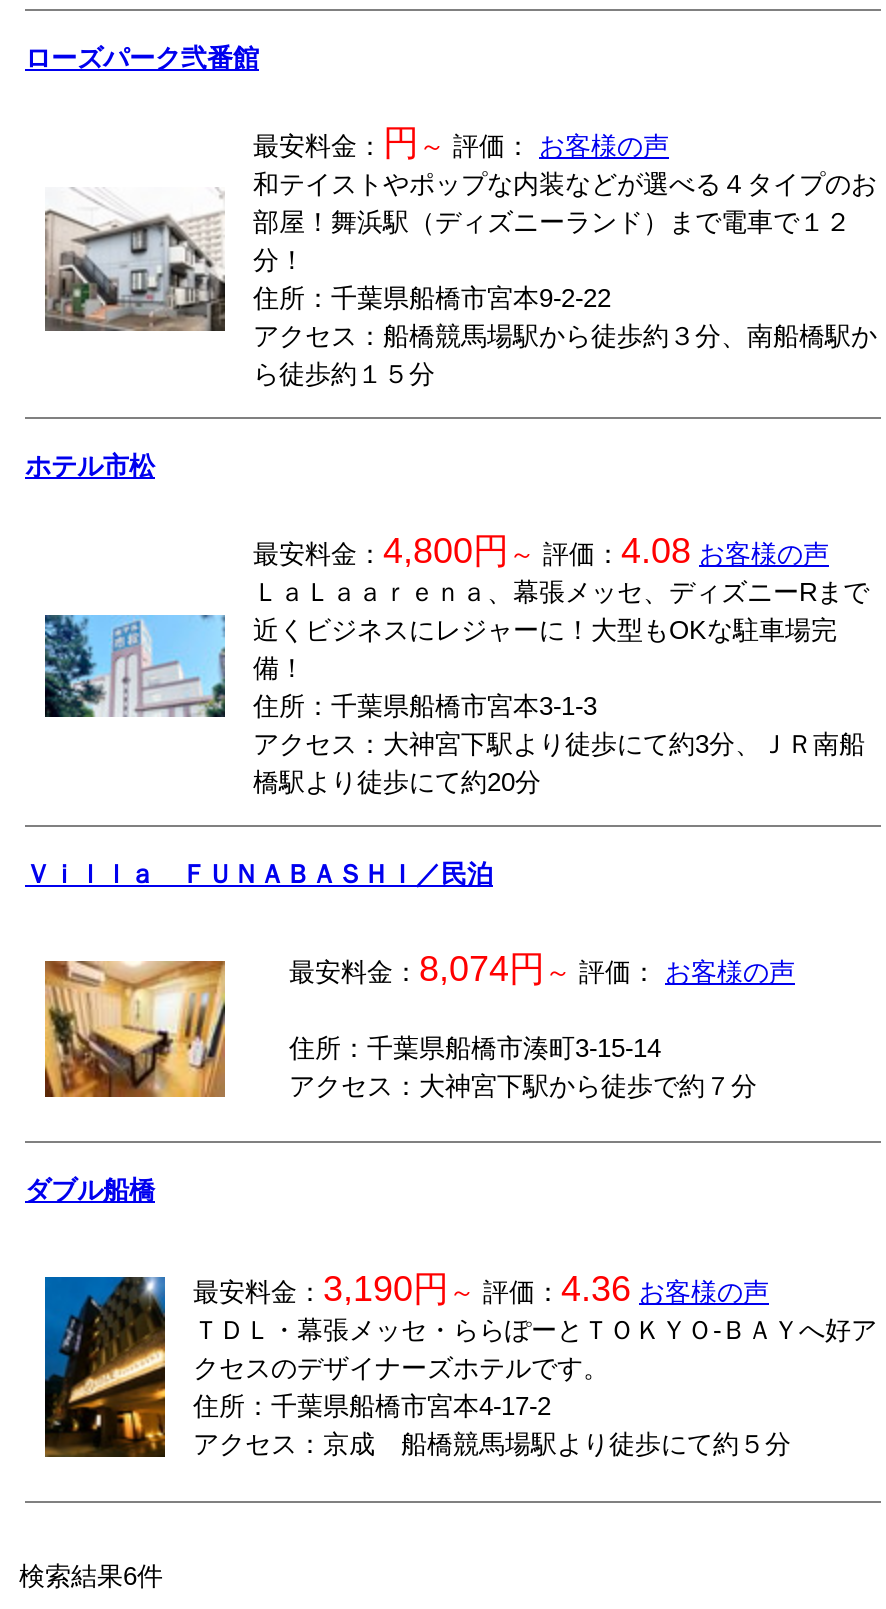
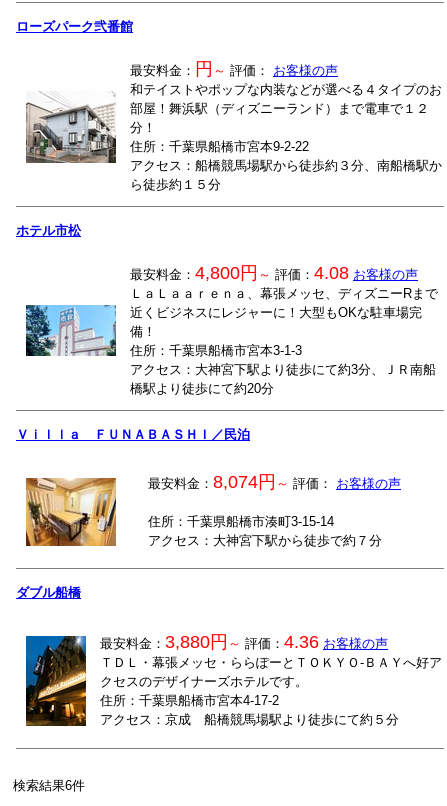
- 最安料金：3,190円～ 評価：4.36 お客様の声
+ 最安料金：3,880円～ 評価：4.36 お客様の声
